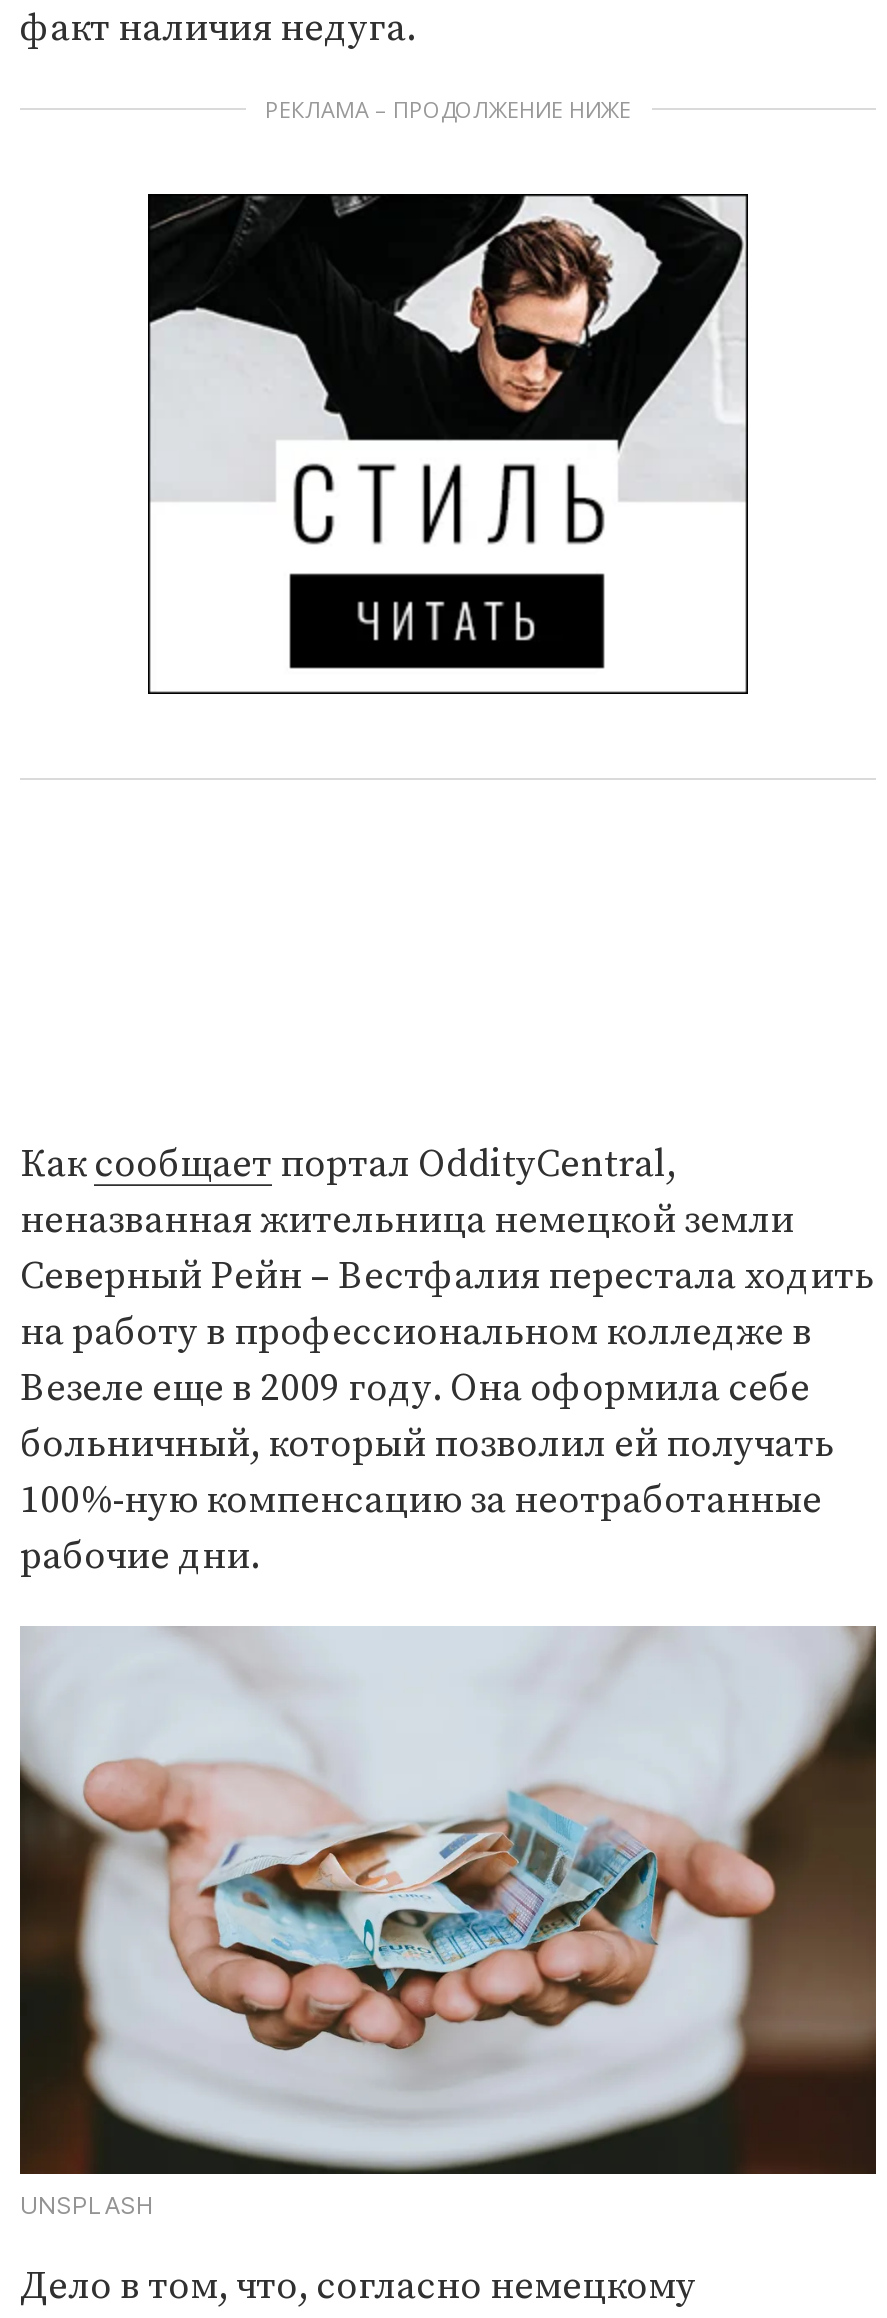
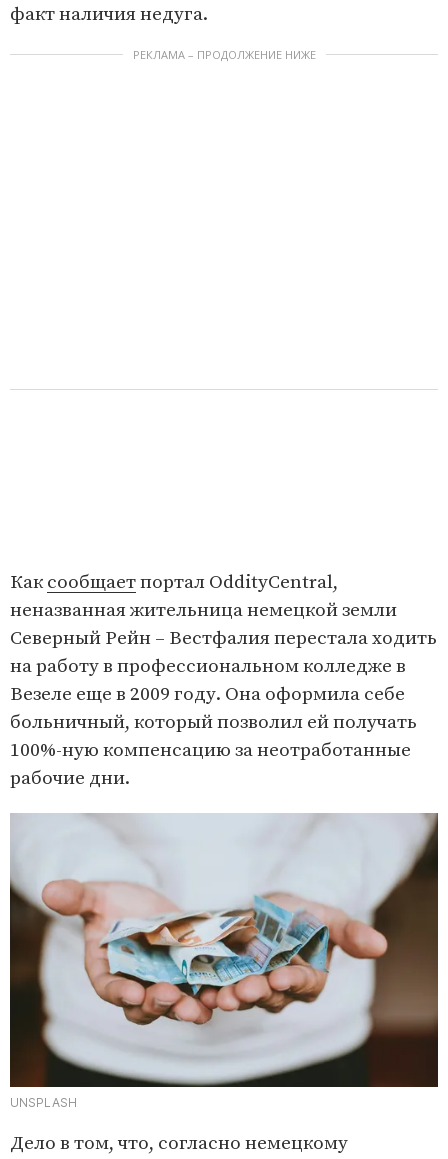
- [image]
